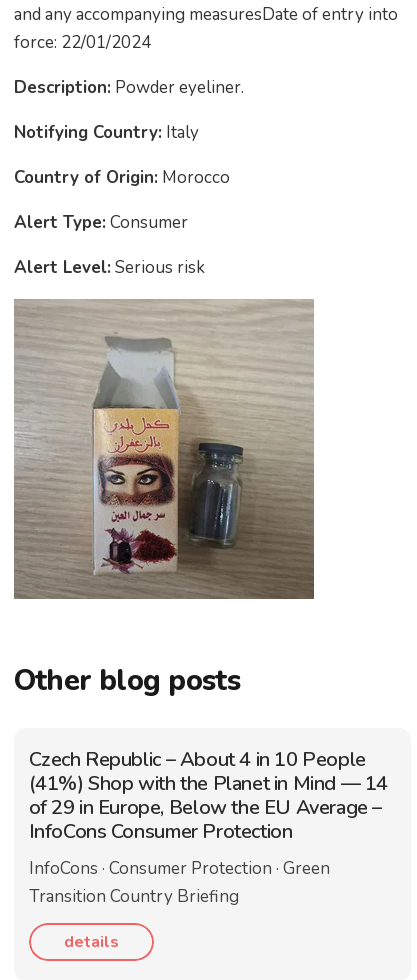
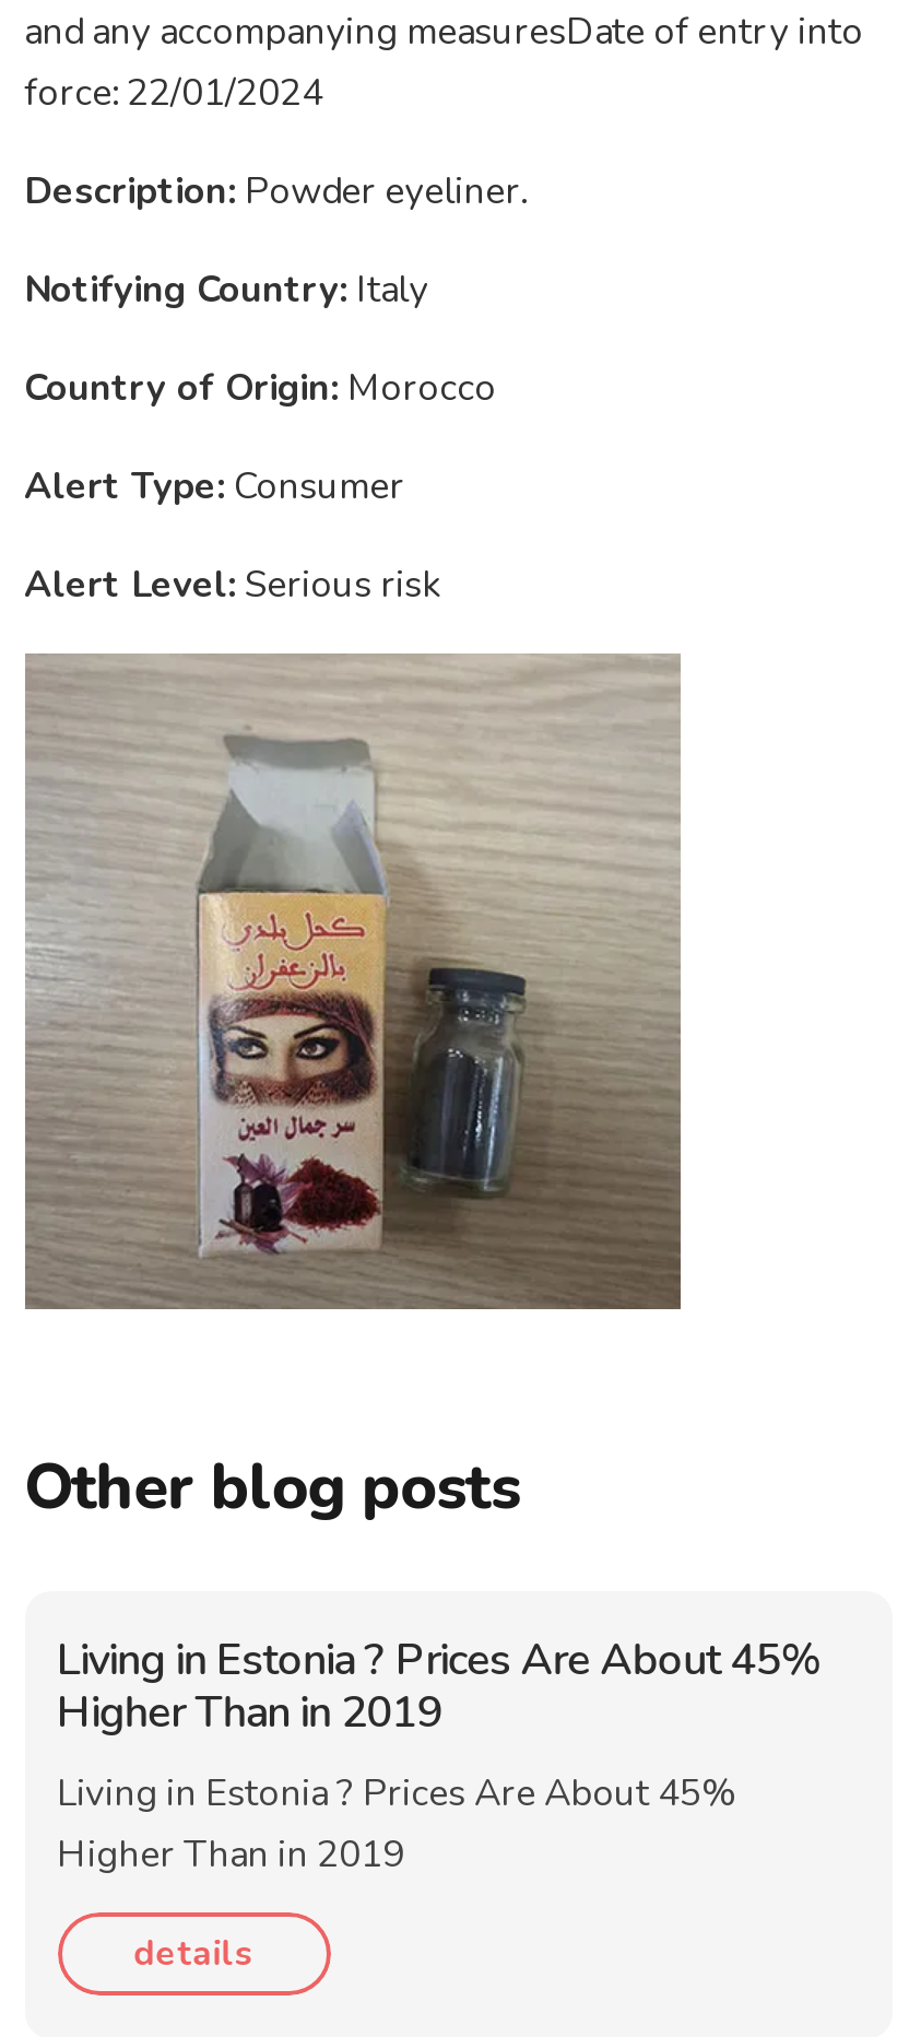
- Czech Republic – About 4 in 10 People
- (41%) Shop with the Planet in Mind — 14
- of 29 in Europe, Below the EU Average –
- InfoCons Consumer Protection
+ Living in Estonia ? Prices Are About 45%
+ Higher Than in 2019

- InfoCons · Consumer Protection · Green
- Transition Country Briefing
+ Living in Estonia ? Prices Are About 45%
+ Higher Than in 2019
